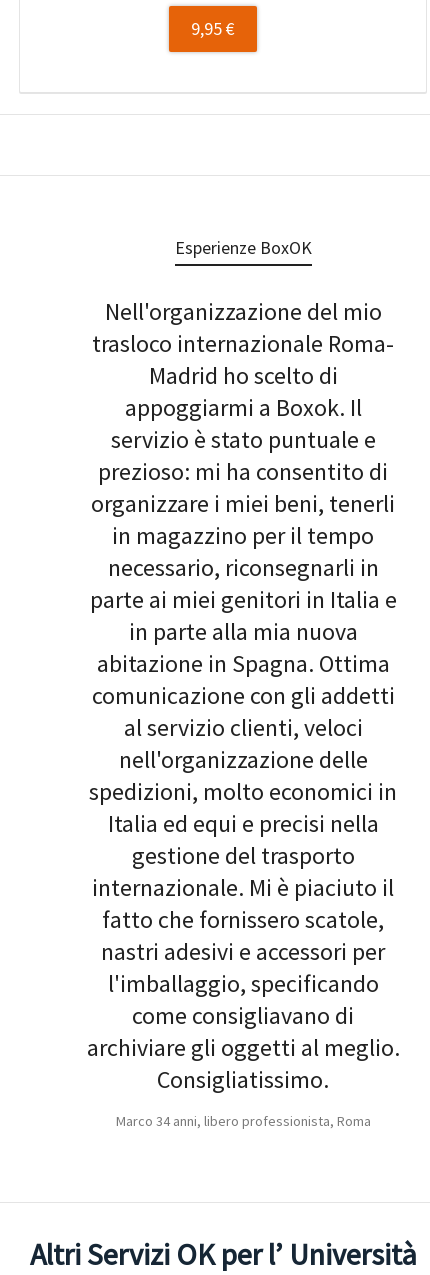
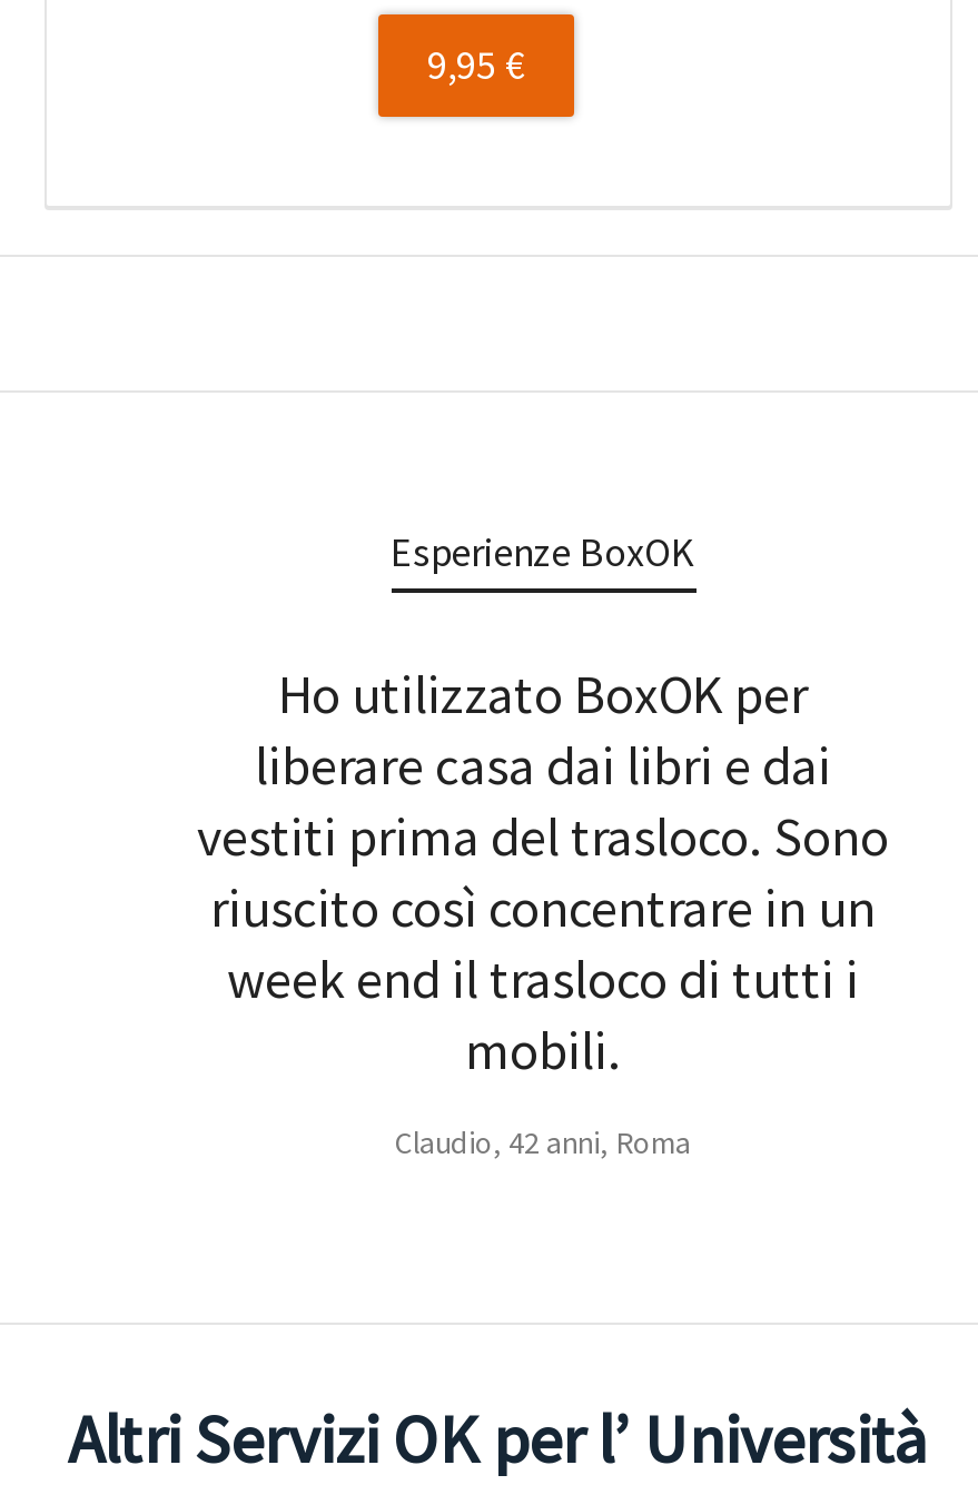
- Nell'organizzazione del mio
- trasloco internazionale Roma-
- Madrid ho scelto di
- appoggiarmi a Boxok. Il
- servizio è stato puntuale e
- prezioso: mi ha consentito di
- organizzare i miei beni, tenerli
- in magazzino per il tempo
- necessario, riconsegnarli in
- parte ai miei genitori in Italia e
- in parte alla mia nuova
- abitazione in Spagna. Ottima
- comunicazione con gli addetti
- al servizio clienti, veloci
- nell'organizzazione delle
- spedizioni, molto economici in
- Italia ed equi e precisi nella
- gestione del trasporto
- internazionale. Mi è piaciuto il
- fatto che fornissero scatole,
- nastri adesivi e accessori per
- l'imballaggio, specificando
- come consigliavano di
- archiviare gli oggetti al meglio.
- Consigliatissimo.
+ Ho utilizzato BoxOK per
+ liberare casa dai libri e dai
+ vestiti prima del trasloco. Sono
+ riuscito così concentrare in un
+ week end il trasloco di tutti i
+ mobili.

- Marco 34 anni, libero professionista, Roma
+ Claudio, 42 anni, Roma
